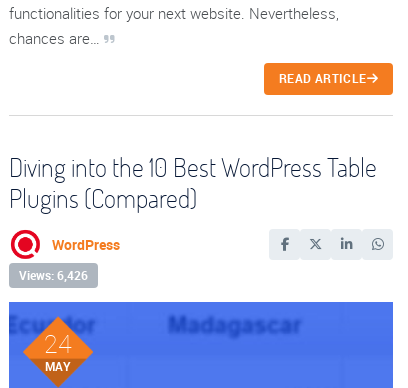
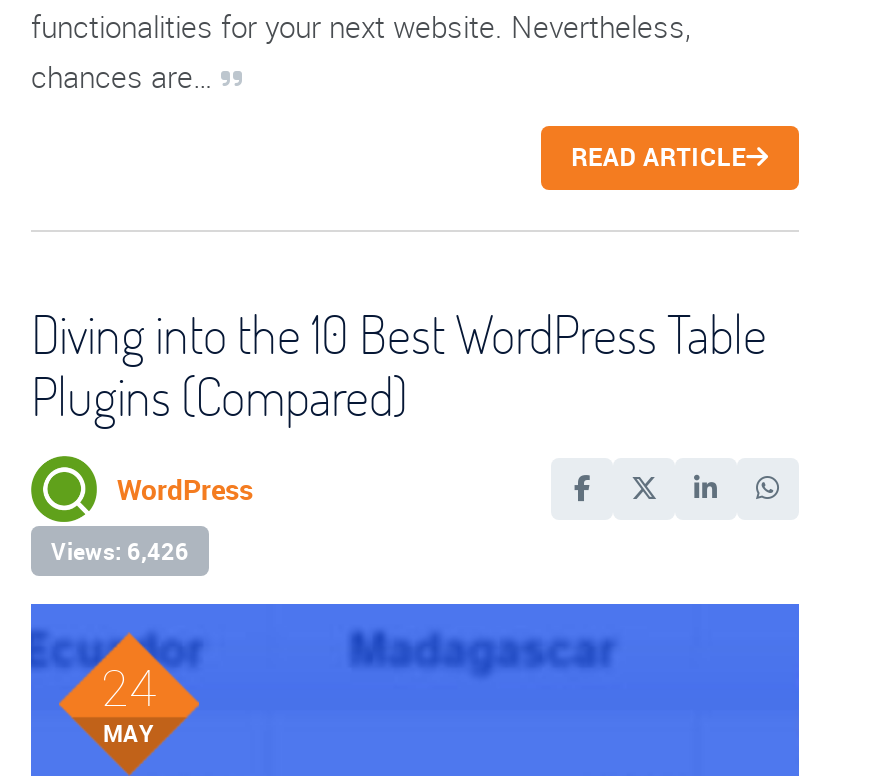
- [image]
+ [image]
